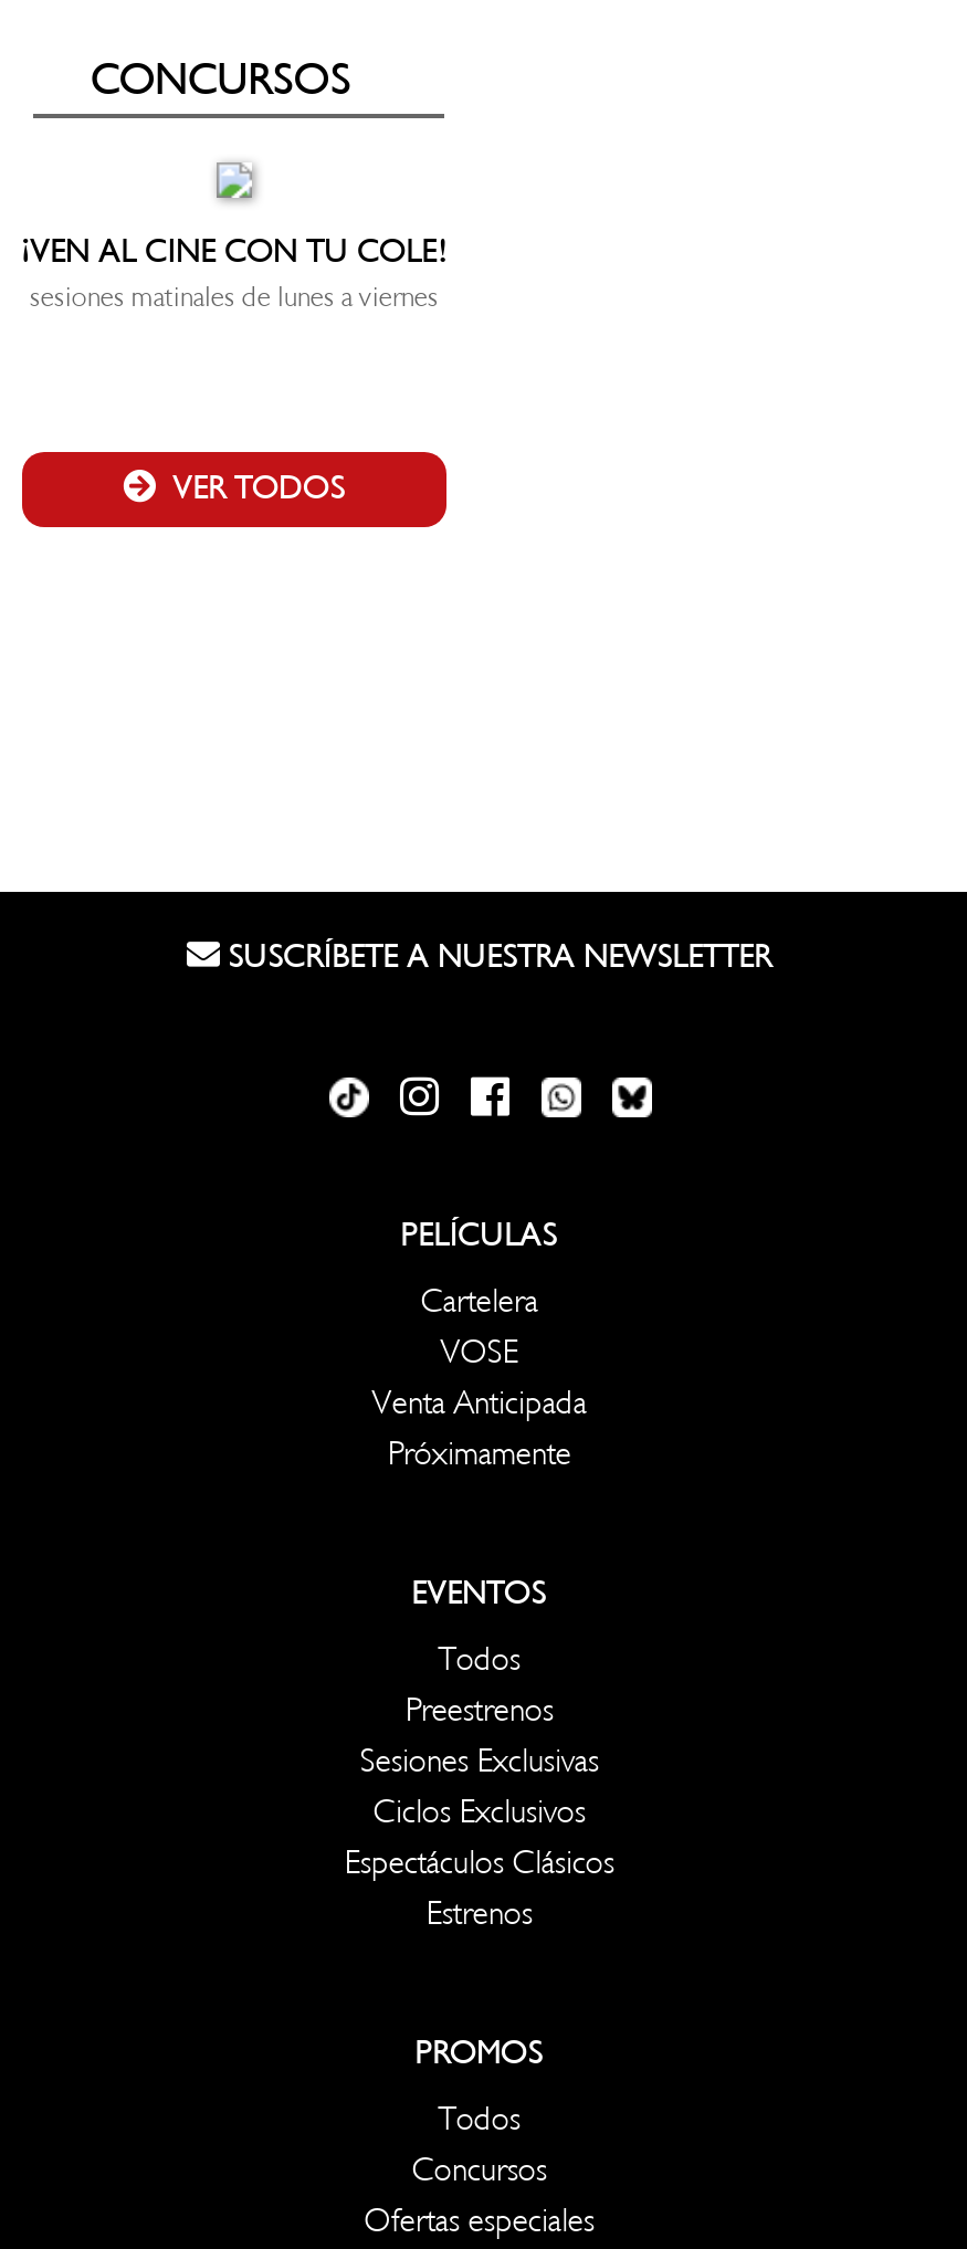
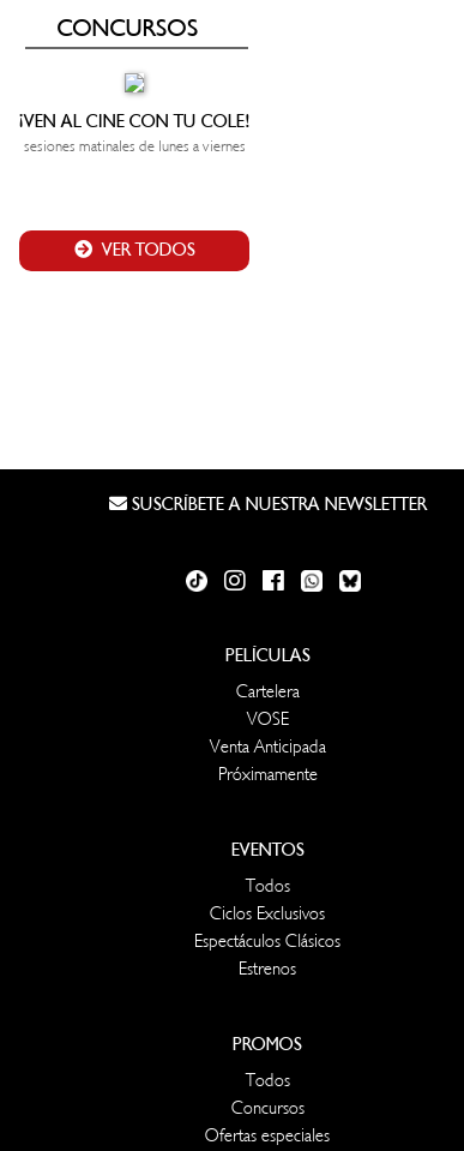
- Preestrenos
- Sesiones Exclusivas
